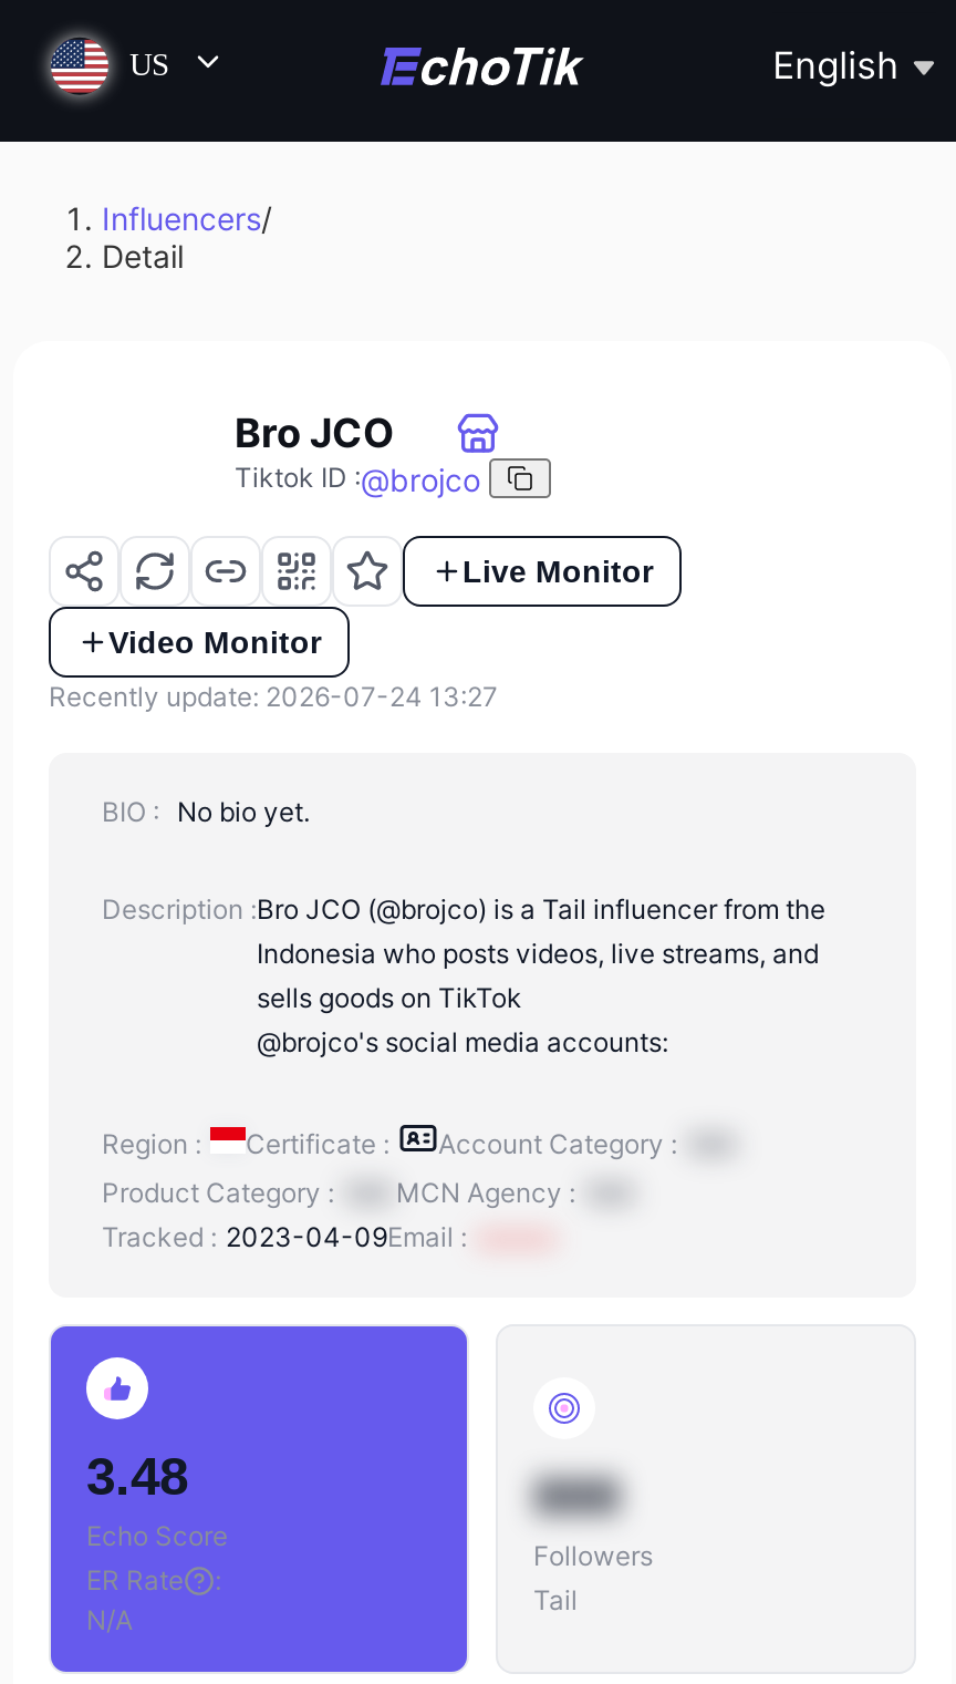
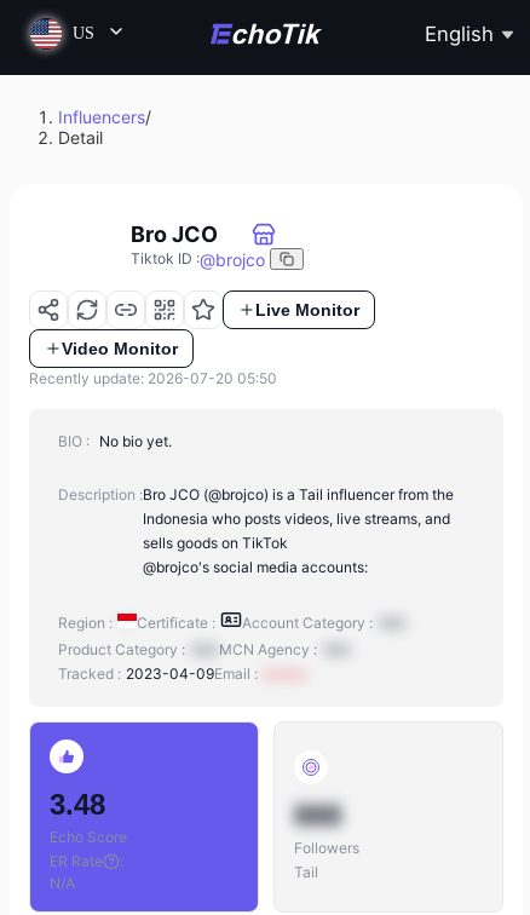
- Recently update: 2026-07-24 13:27
+ Recently update: 2026-07-20 05:50
